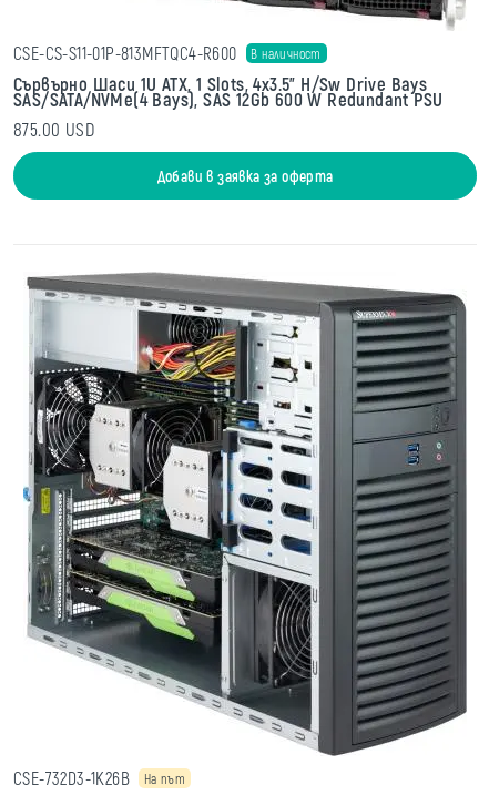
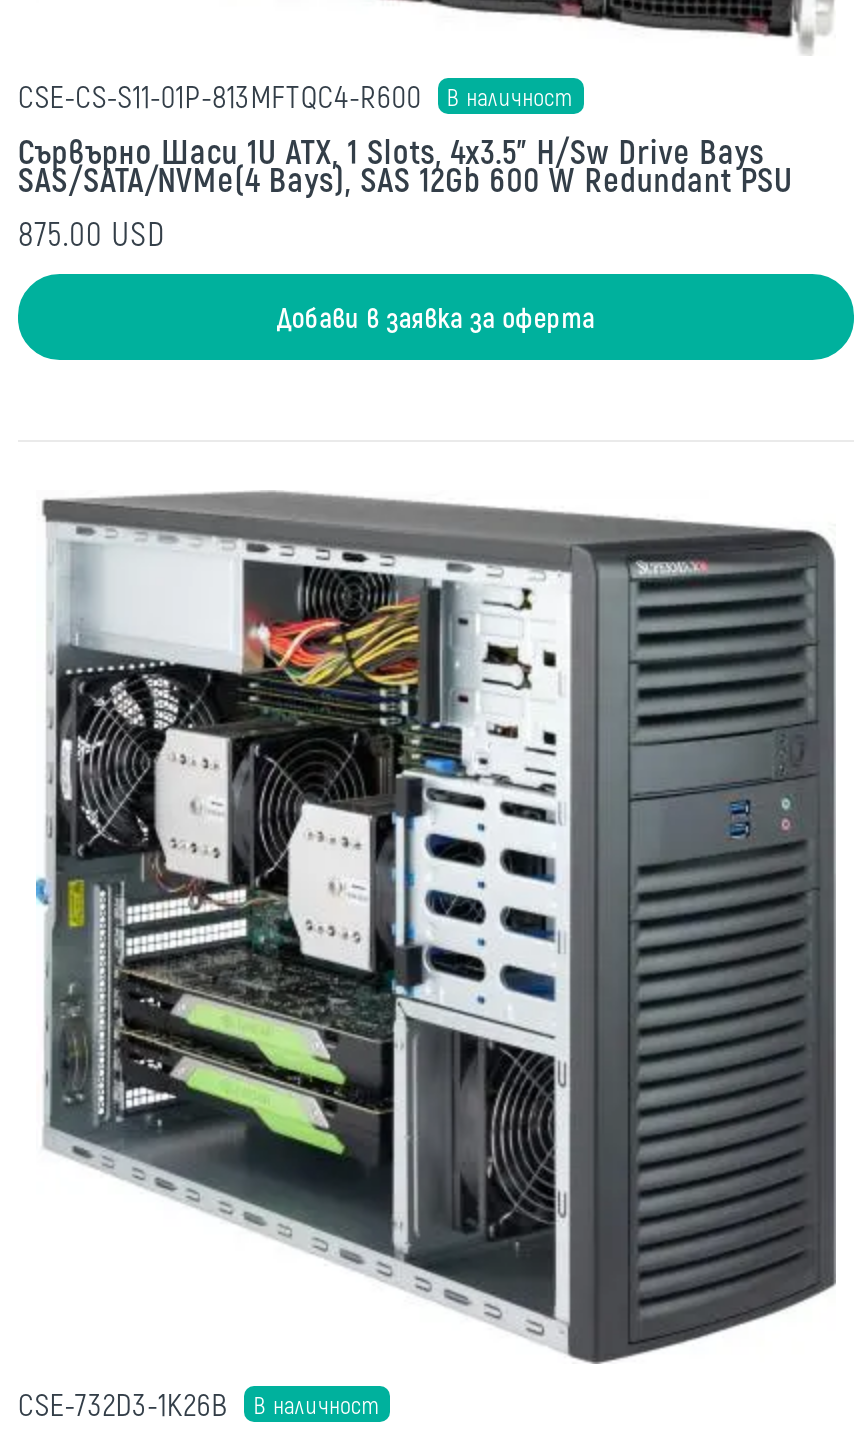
- На път
+ В наличност
